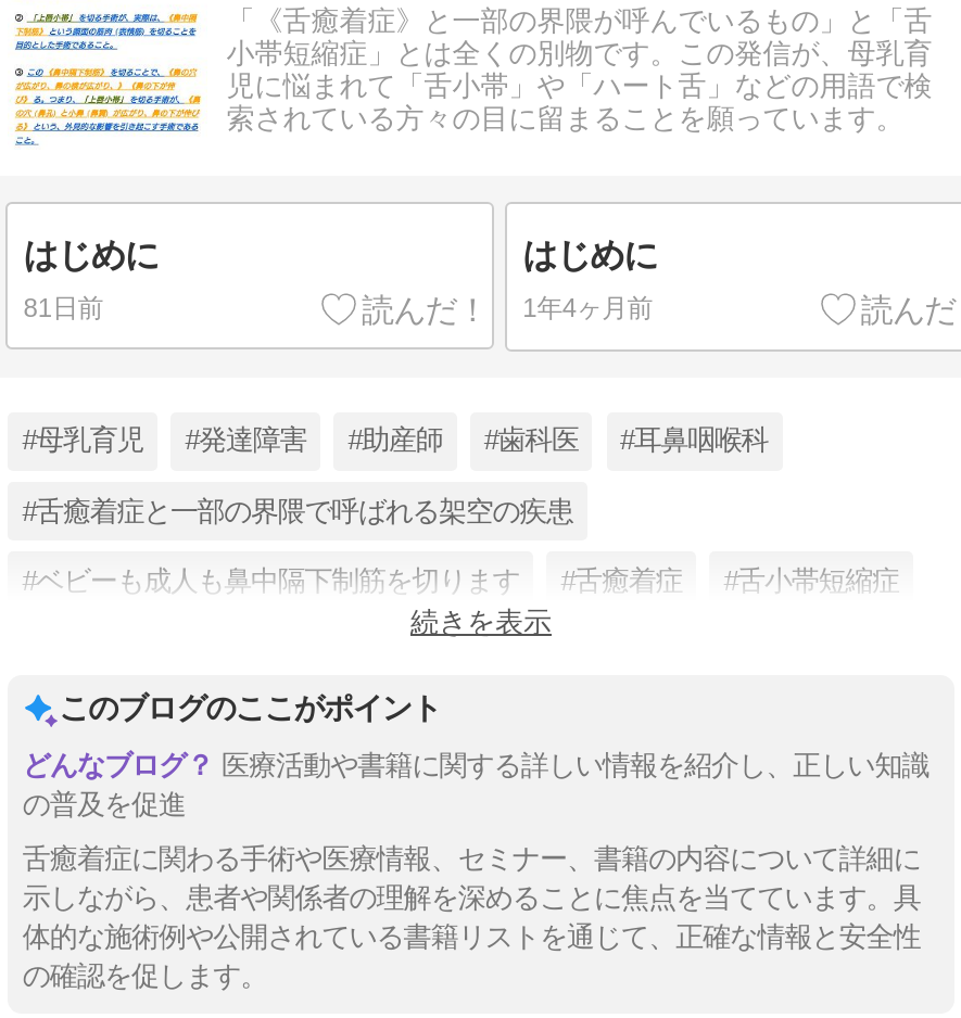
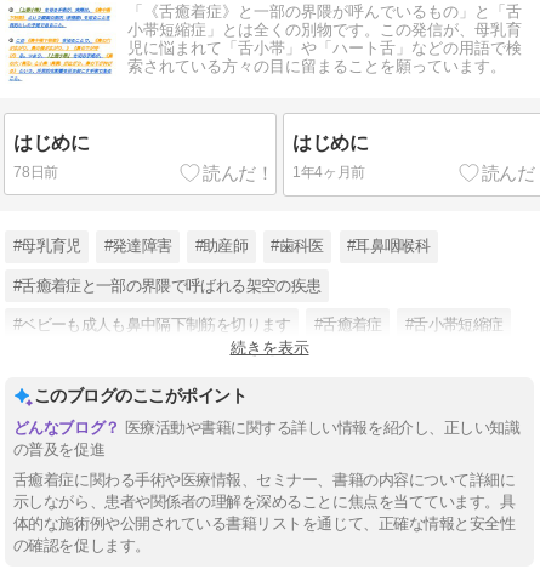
- 81日前
+ 78日前
